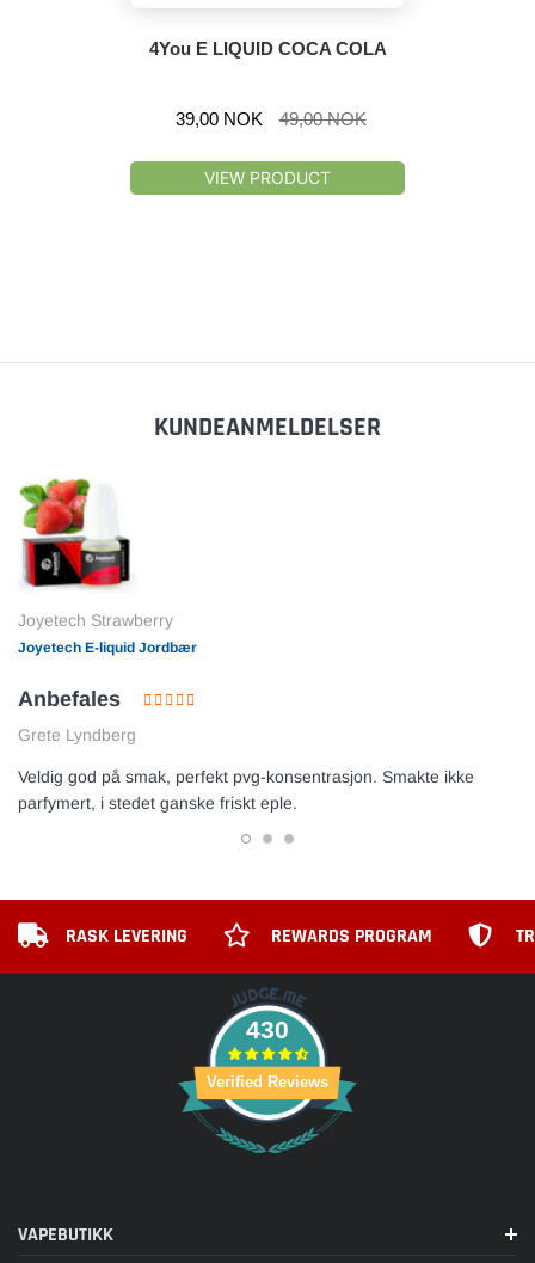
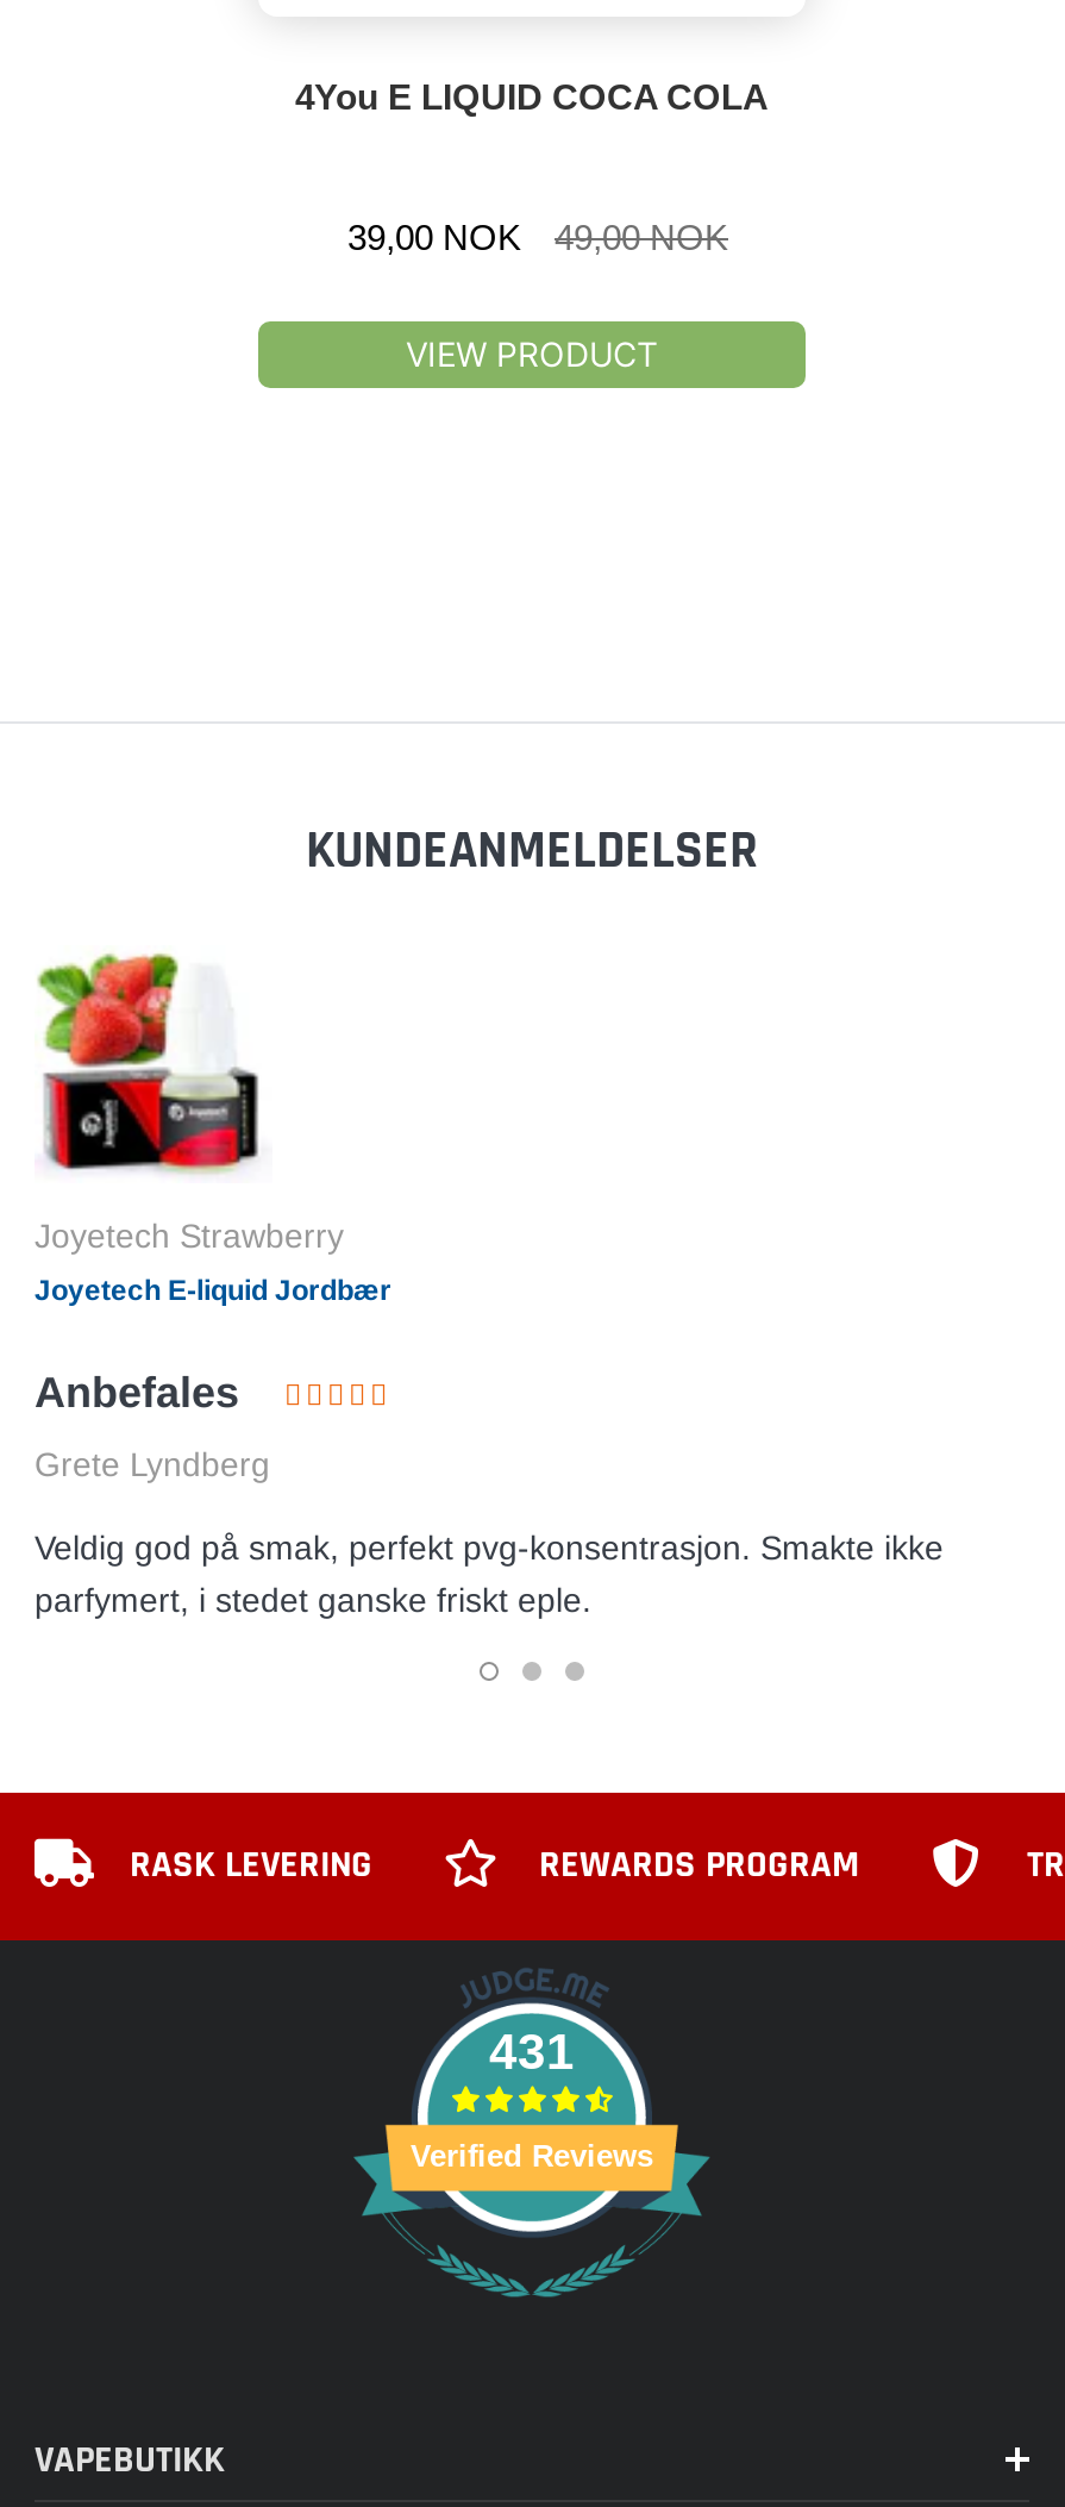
- 430
+ 431
